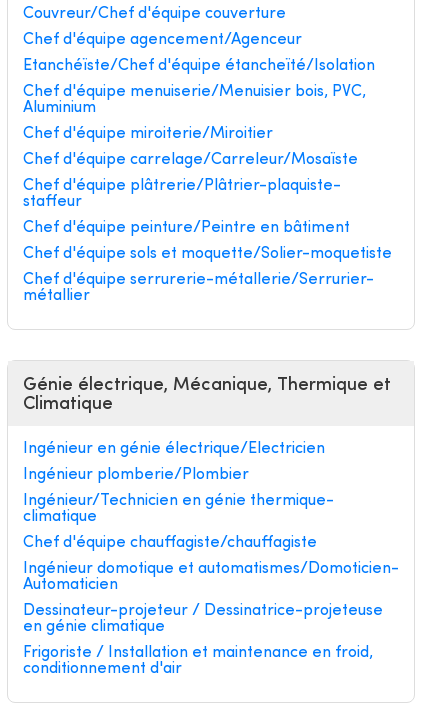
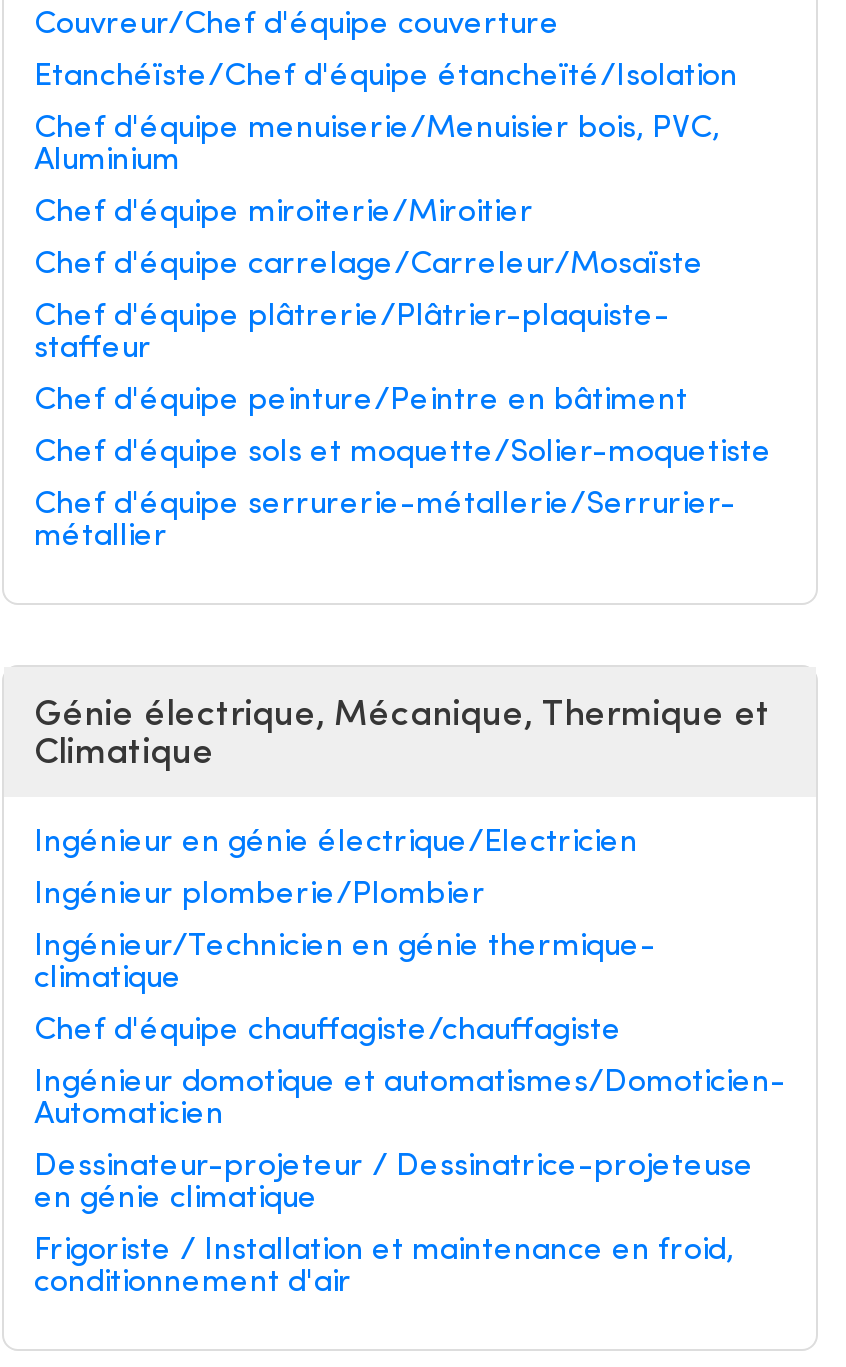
- Chef d'équipe agencement/Agenceur
